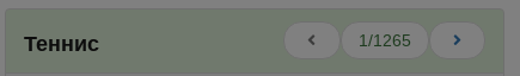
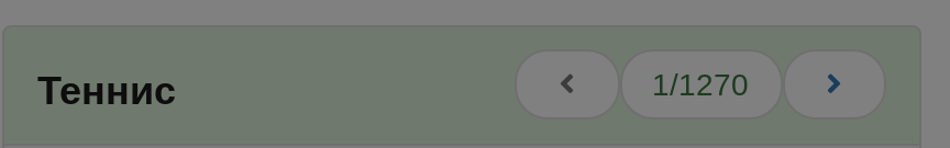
- 1/1265
+ 1/1270
